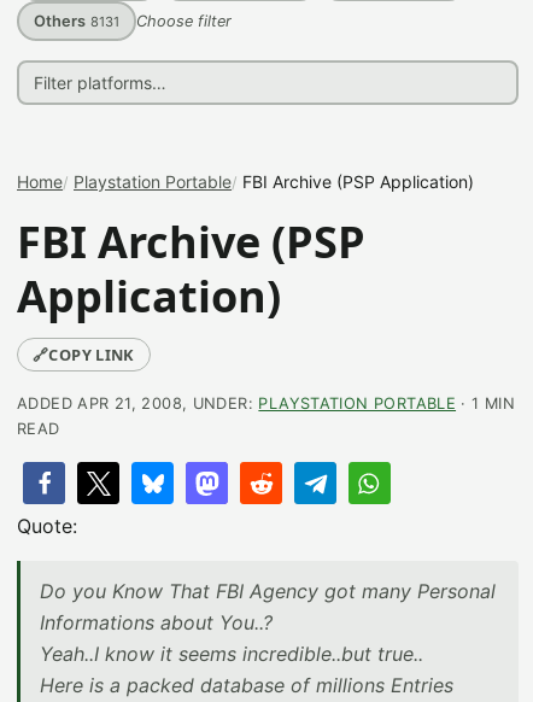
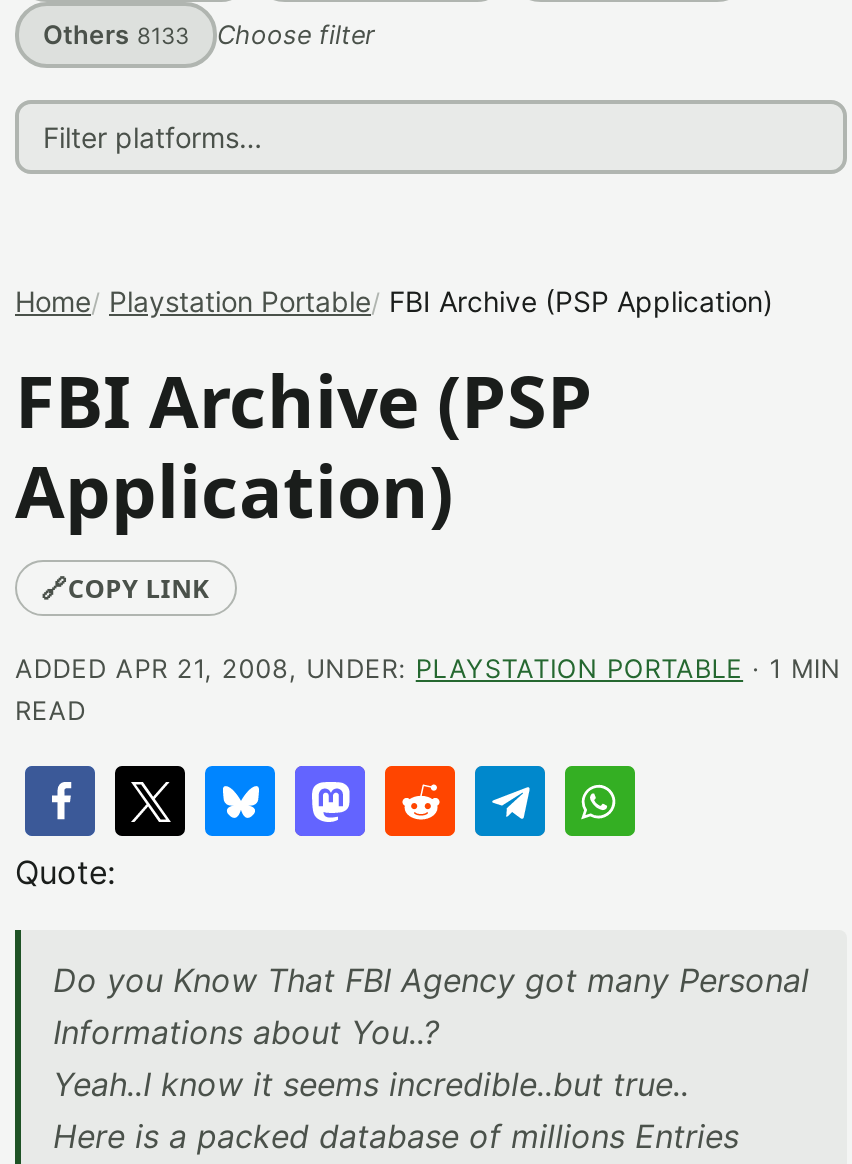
- Others 8131 Choose filter
+ Others 8133 Choose filter
